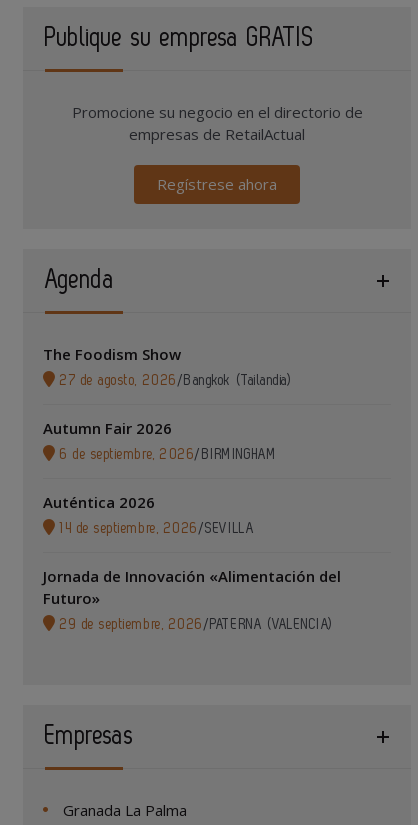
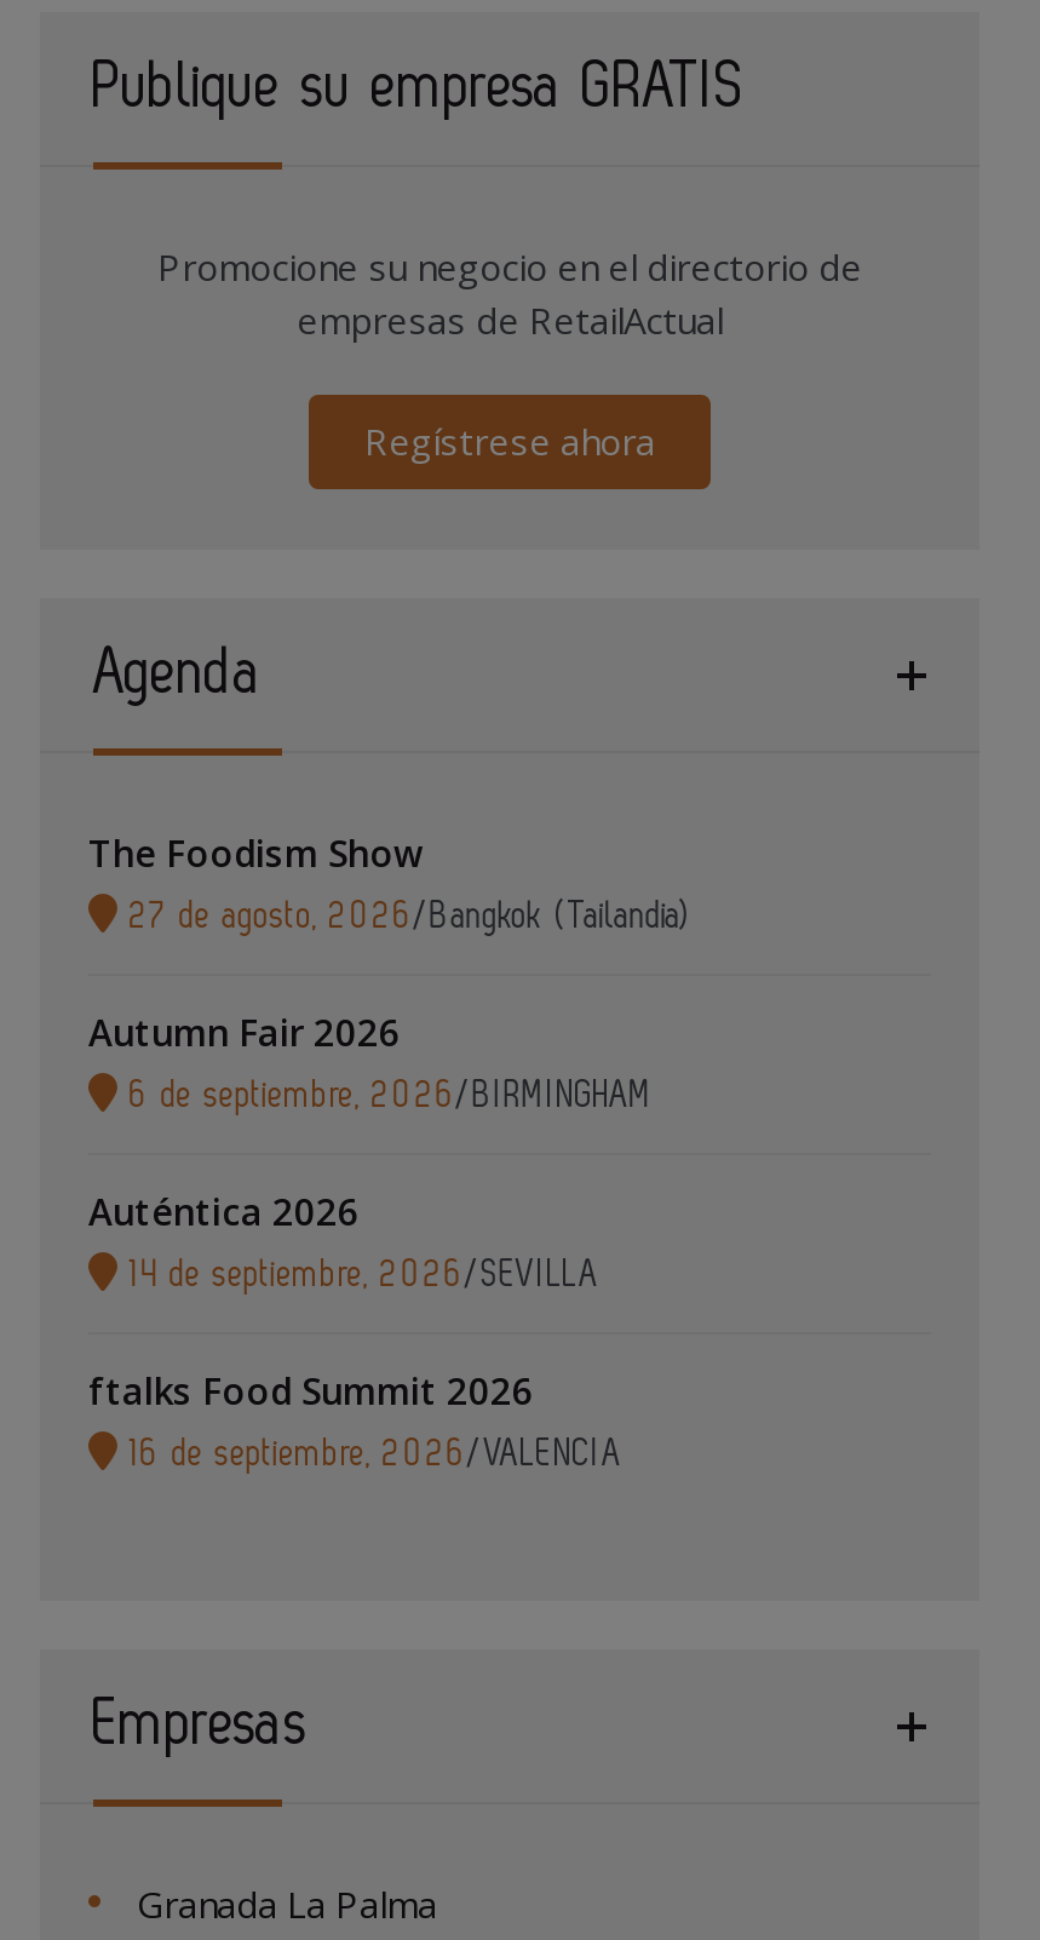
- Jornada de Innovación «Alimentación del
- Futuro»
- 29 de septiembre, 2026 /PATERNA (VALENCIA)
+ ftalks Food Summit 2026
+ 16 de septiembre, 2026/VALENCIA
